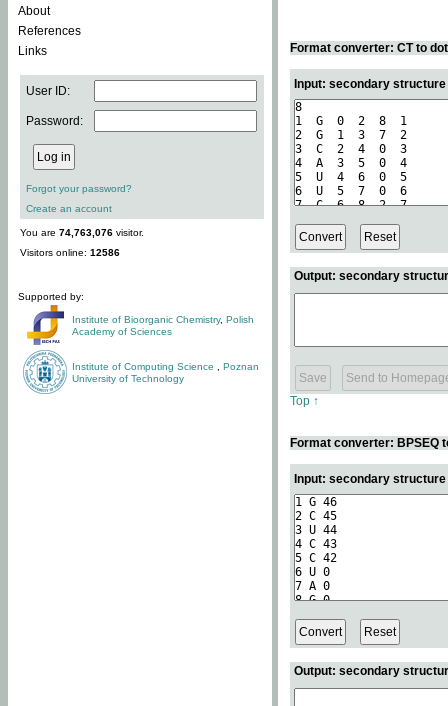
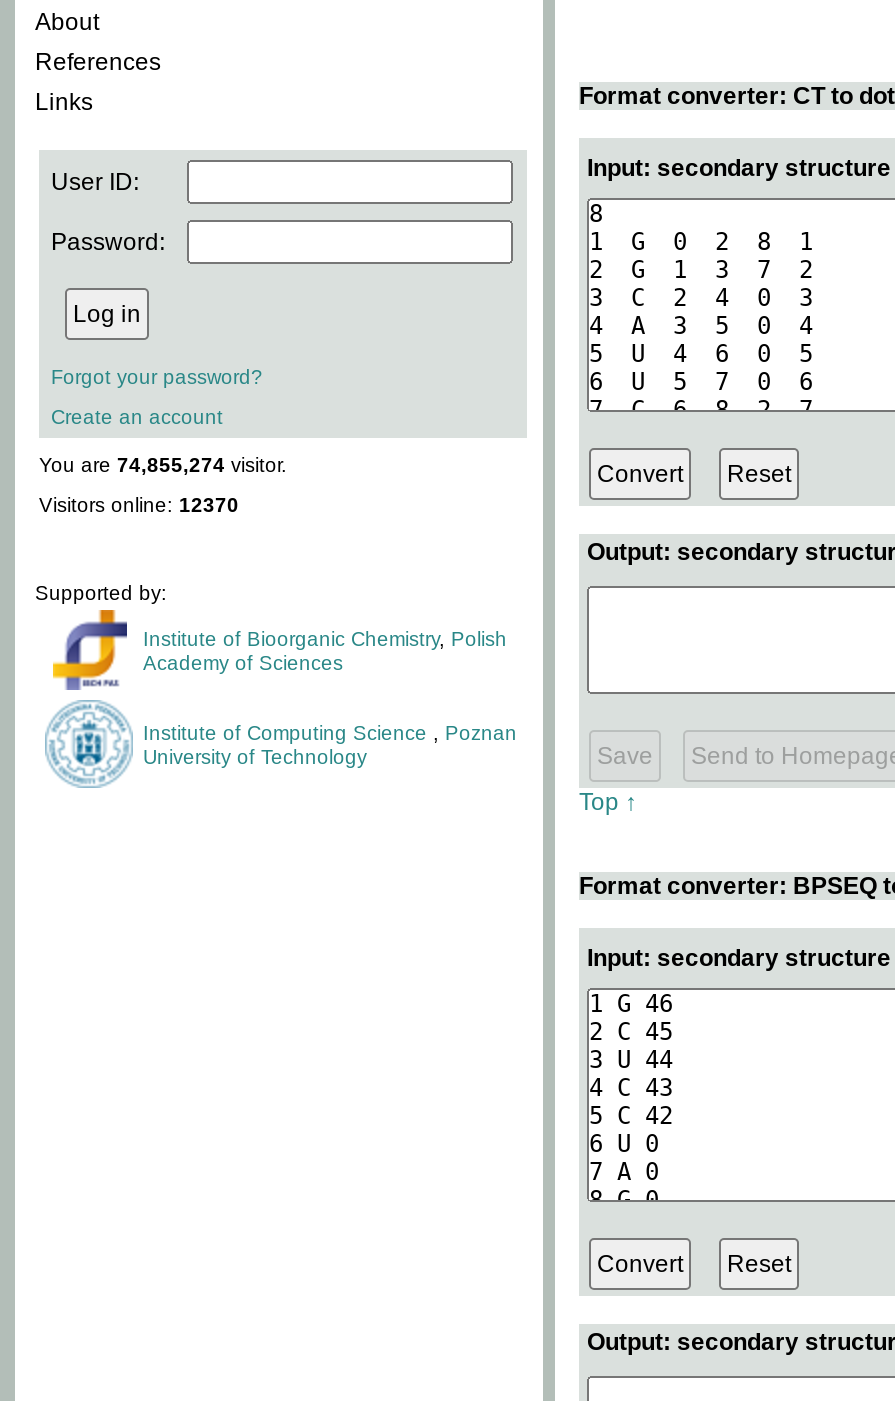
- You are 74,763,076 visitor.
+ You are 74,855,274 visitor.

- Visitors online: 12586
+ Visitors online: 12370
